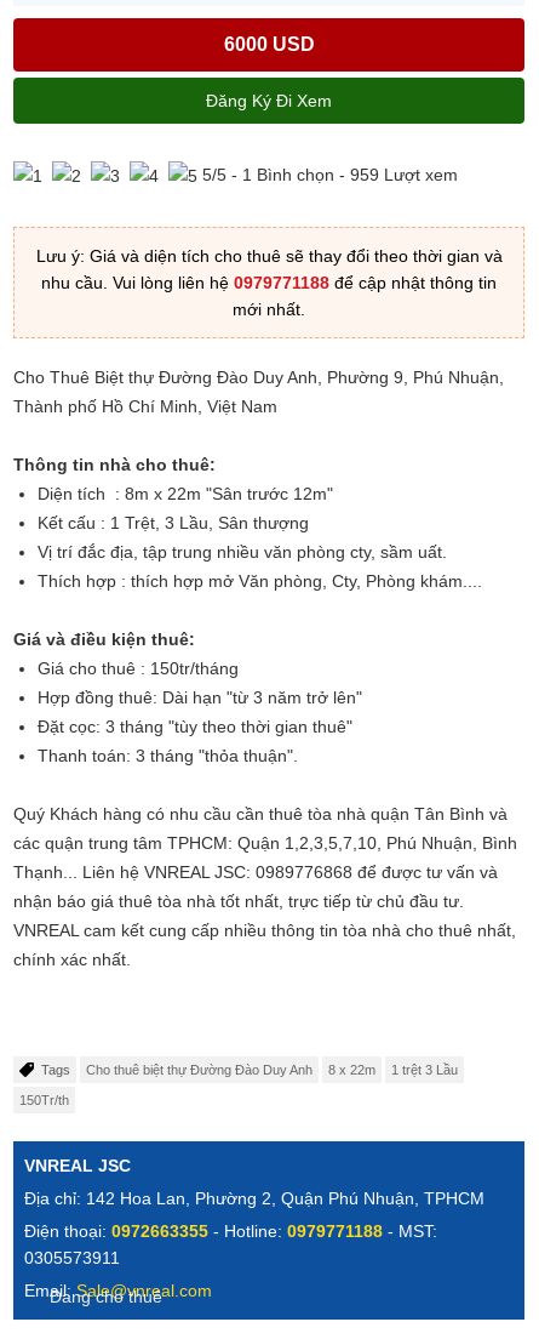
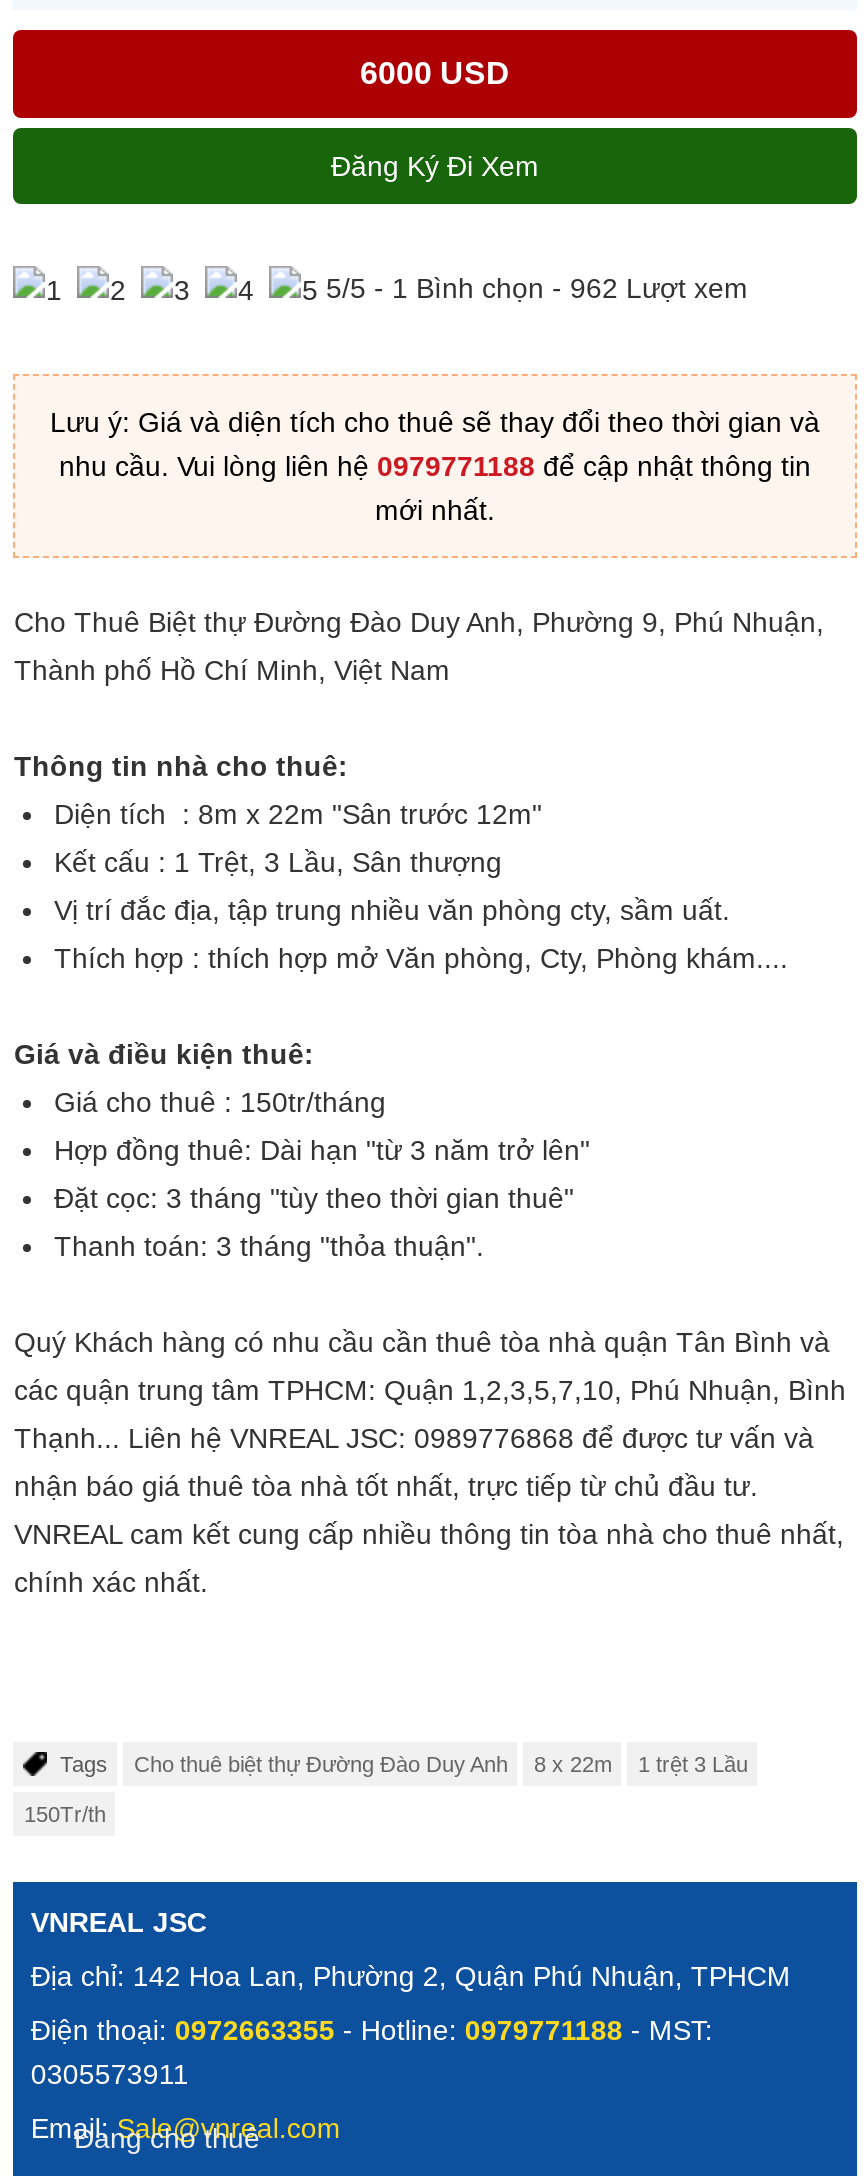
- 5/5 - 1 Bình chọn - 959 Lượt xem
+ 5/5 - 1 Bình chọn - 962 Lượt xem
